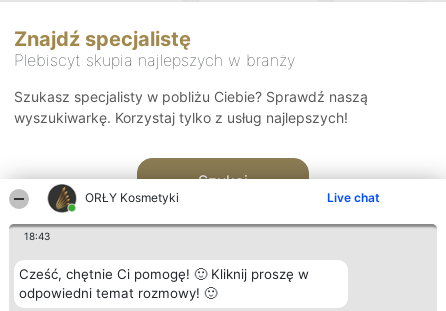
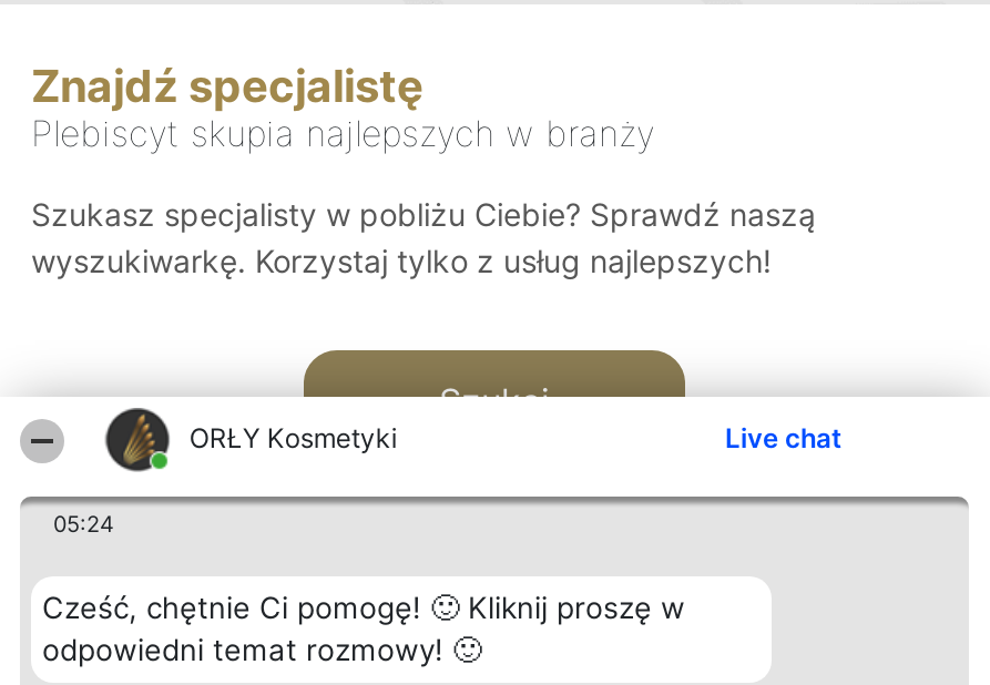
- 18:43
+ 05:24
